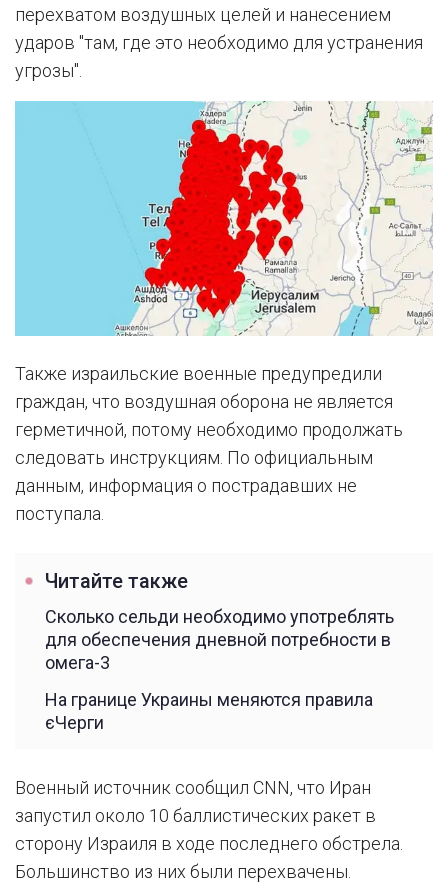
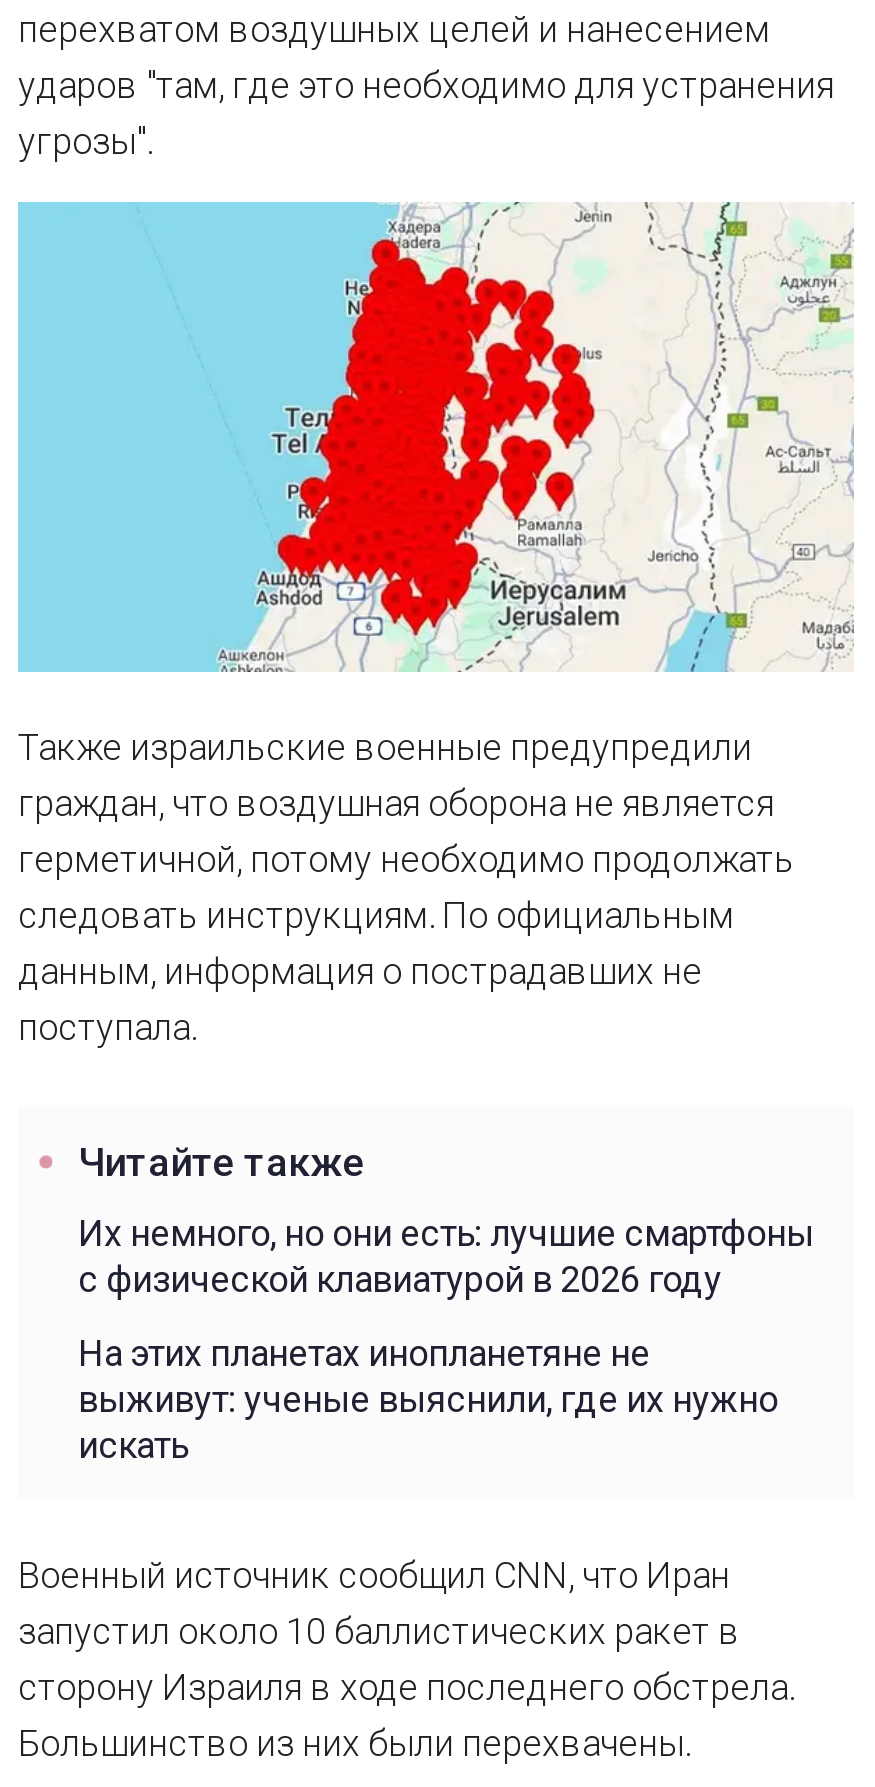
- Сколько сельди необходимо употреблять
- для обеспечения дневной потребности в
- омега-3
+ Их немного, но они есть: лучшие смартфоны
+ с физической клавиатурой в 2026 году

- На границе Украины меняются правила
- єЧерги
+ На этих планетах инопланетяне не
+ выживут: ученые выяснили, где их нужно
+ искать
